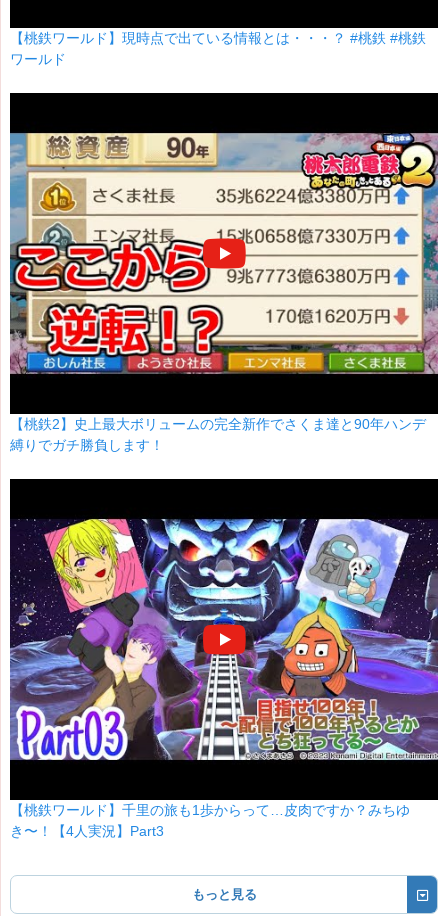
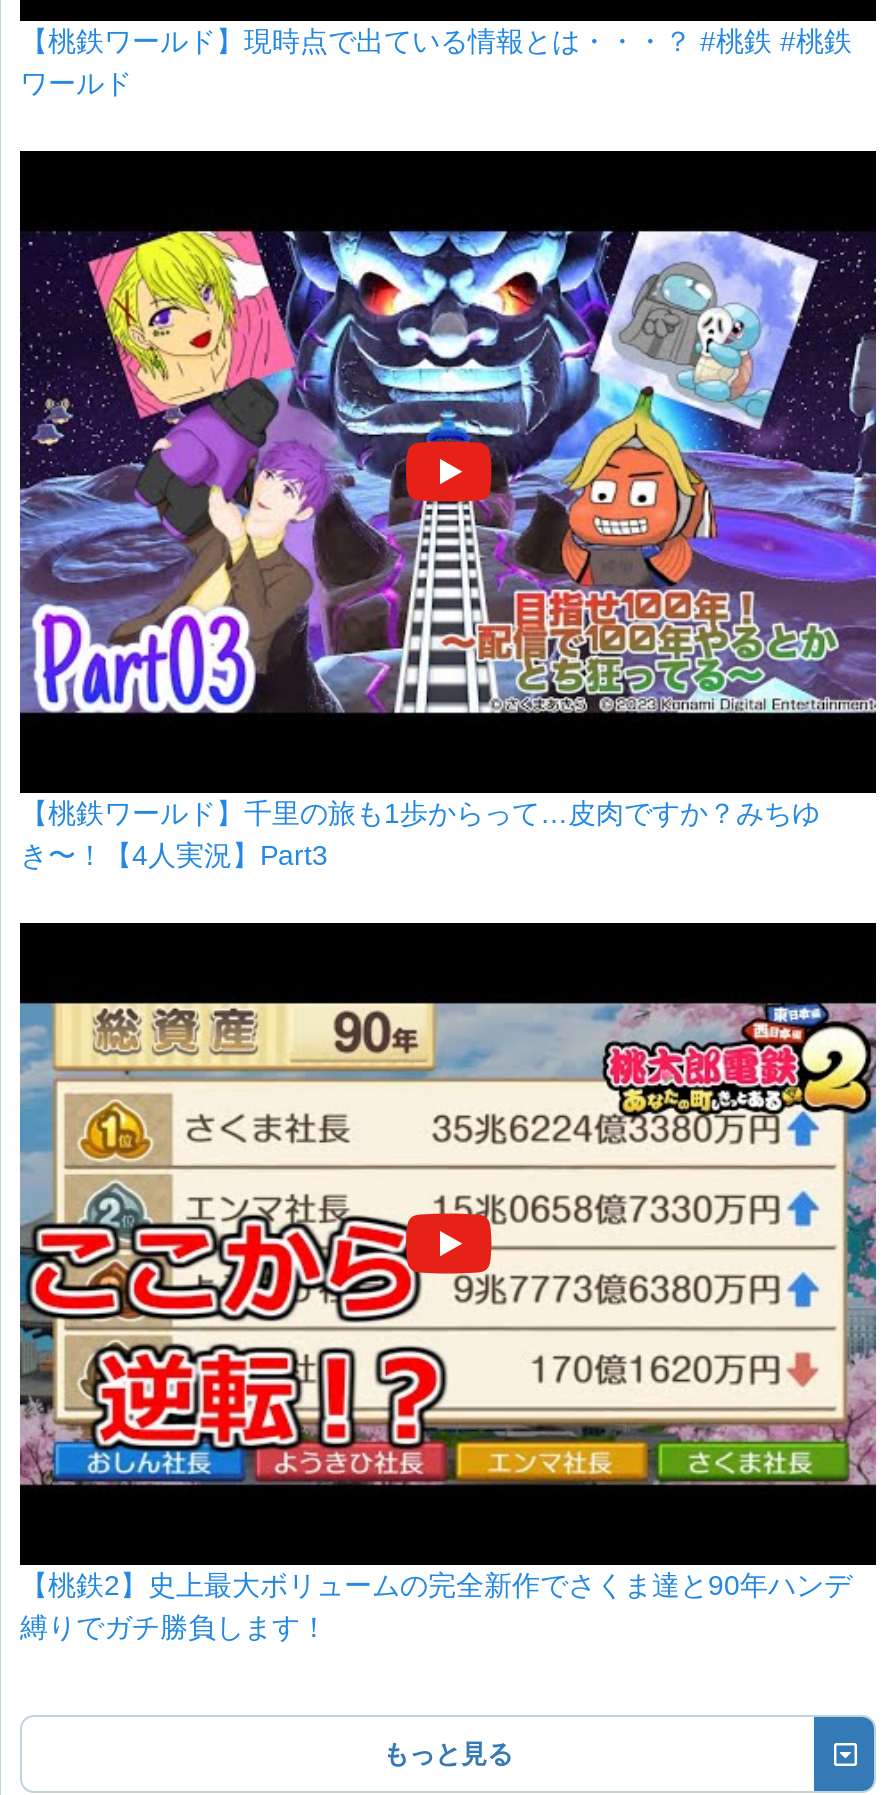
moved down: [image] | 【桃鉄2】史上最大ボリュームの完全新作でさくま達と90年ハンデ | 縛りでガチ勝負します！

moved up: [image]

moved up: 【桃鉄ワールド】千里の旅も1歩からって…皮肉ですか？みちゆ | き〜！【4人実況】Part3
